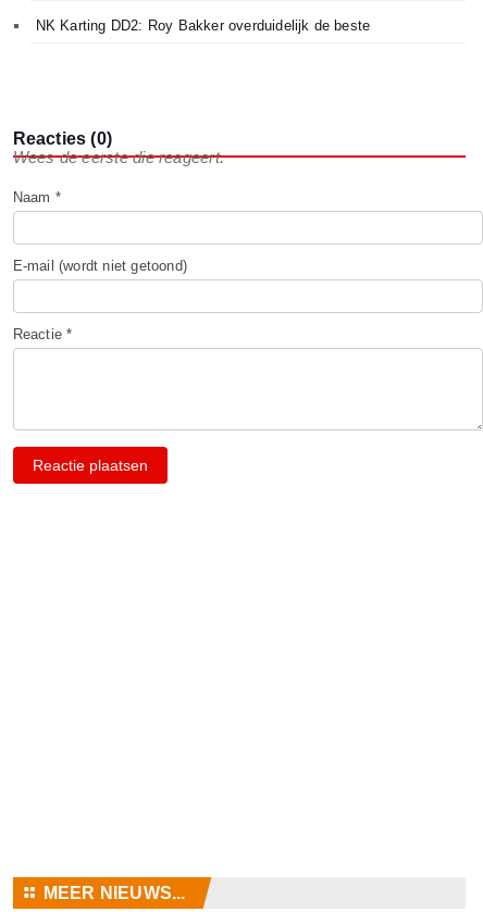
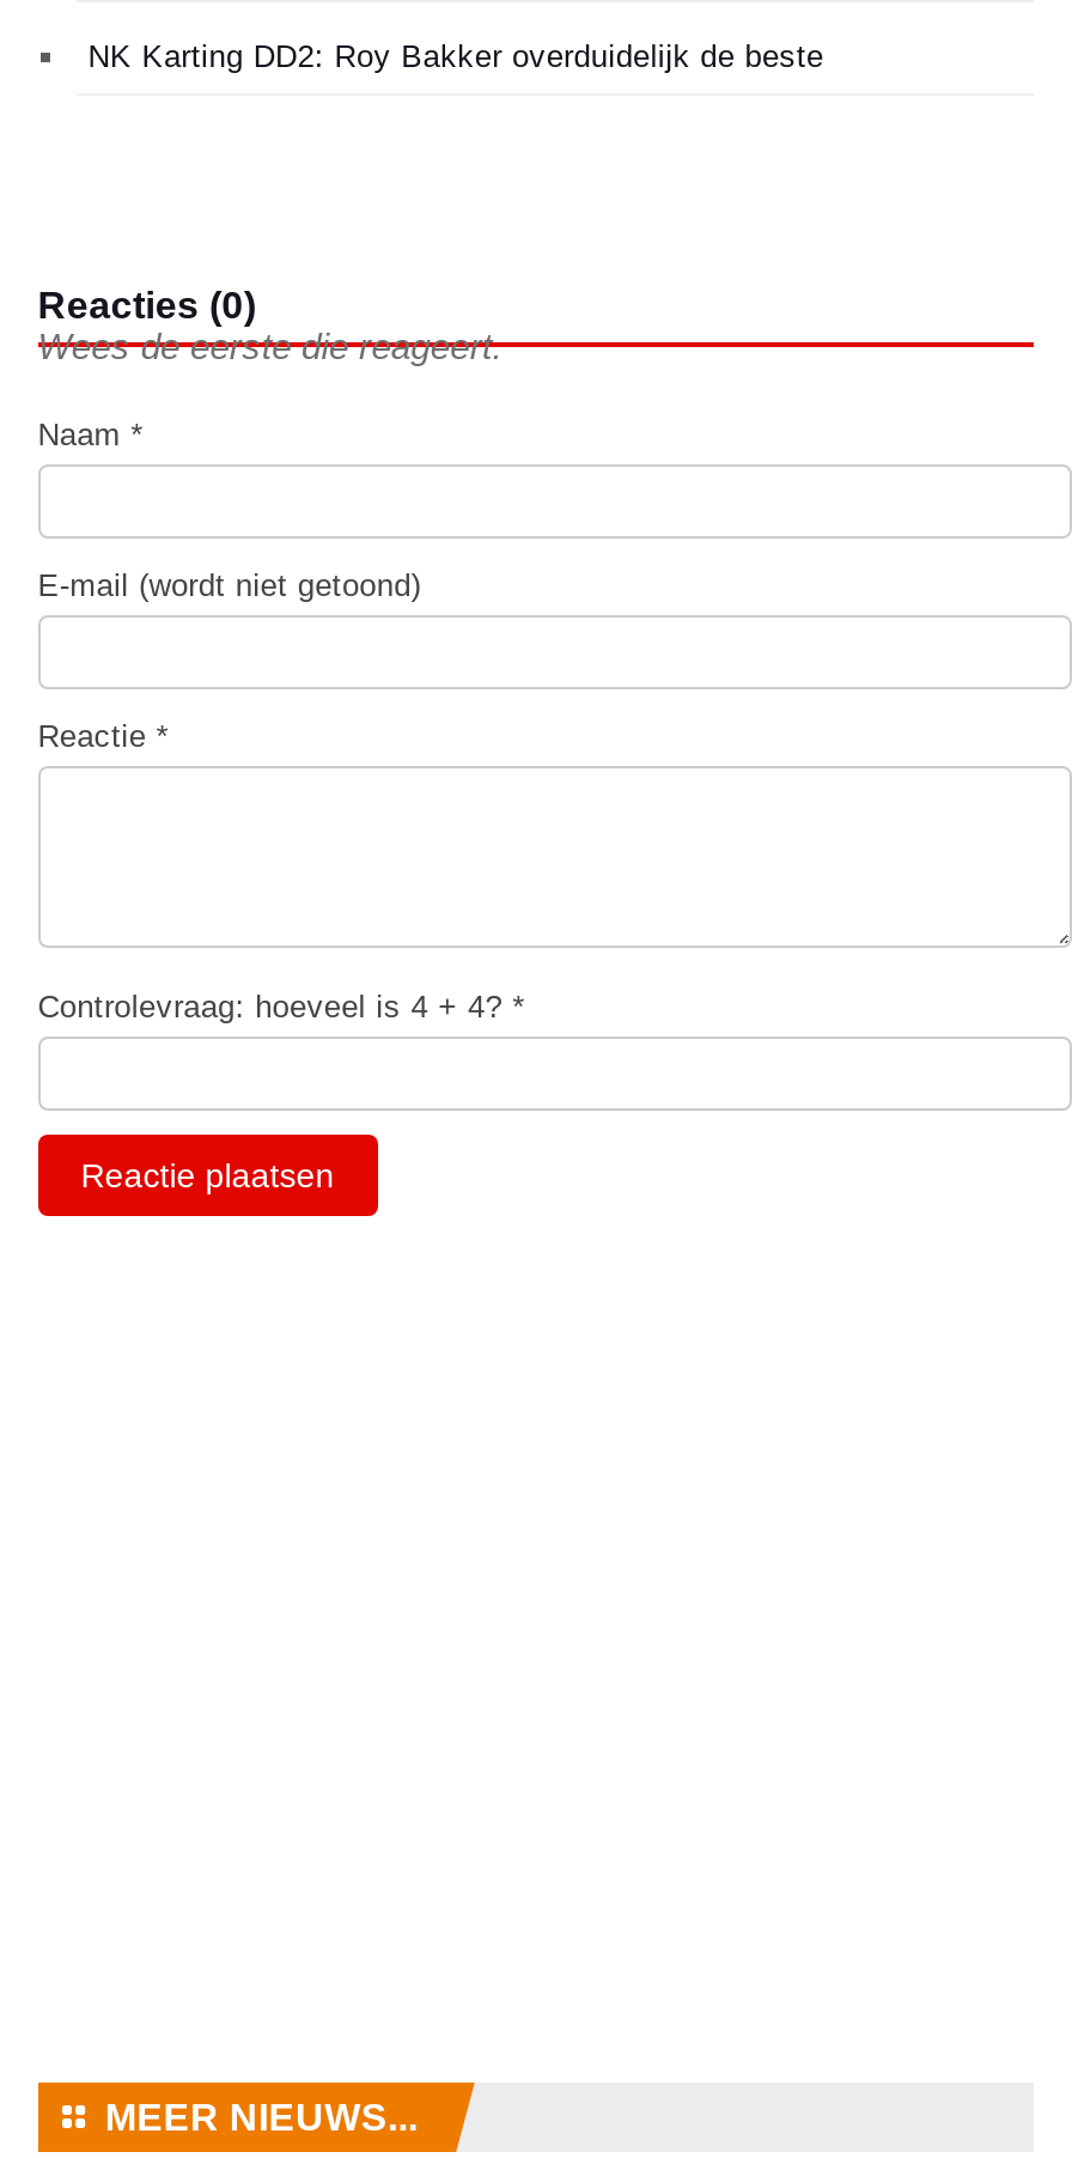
+ Controlevraag: hoeveel is 4 + 4? *
